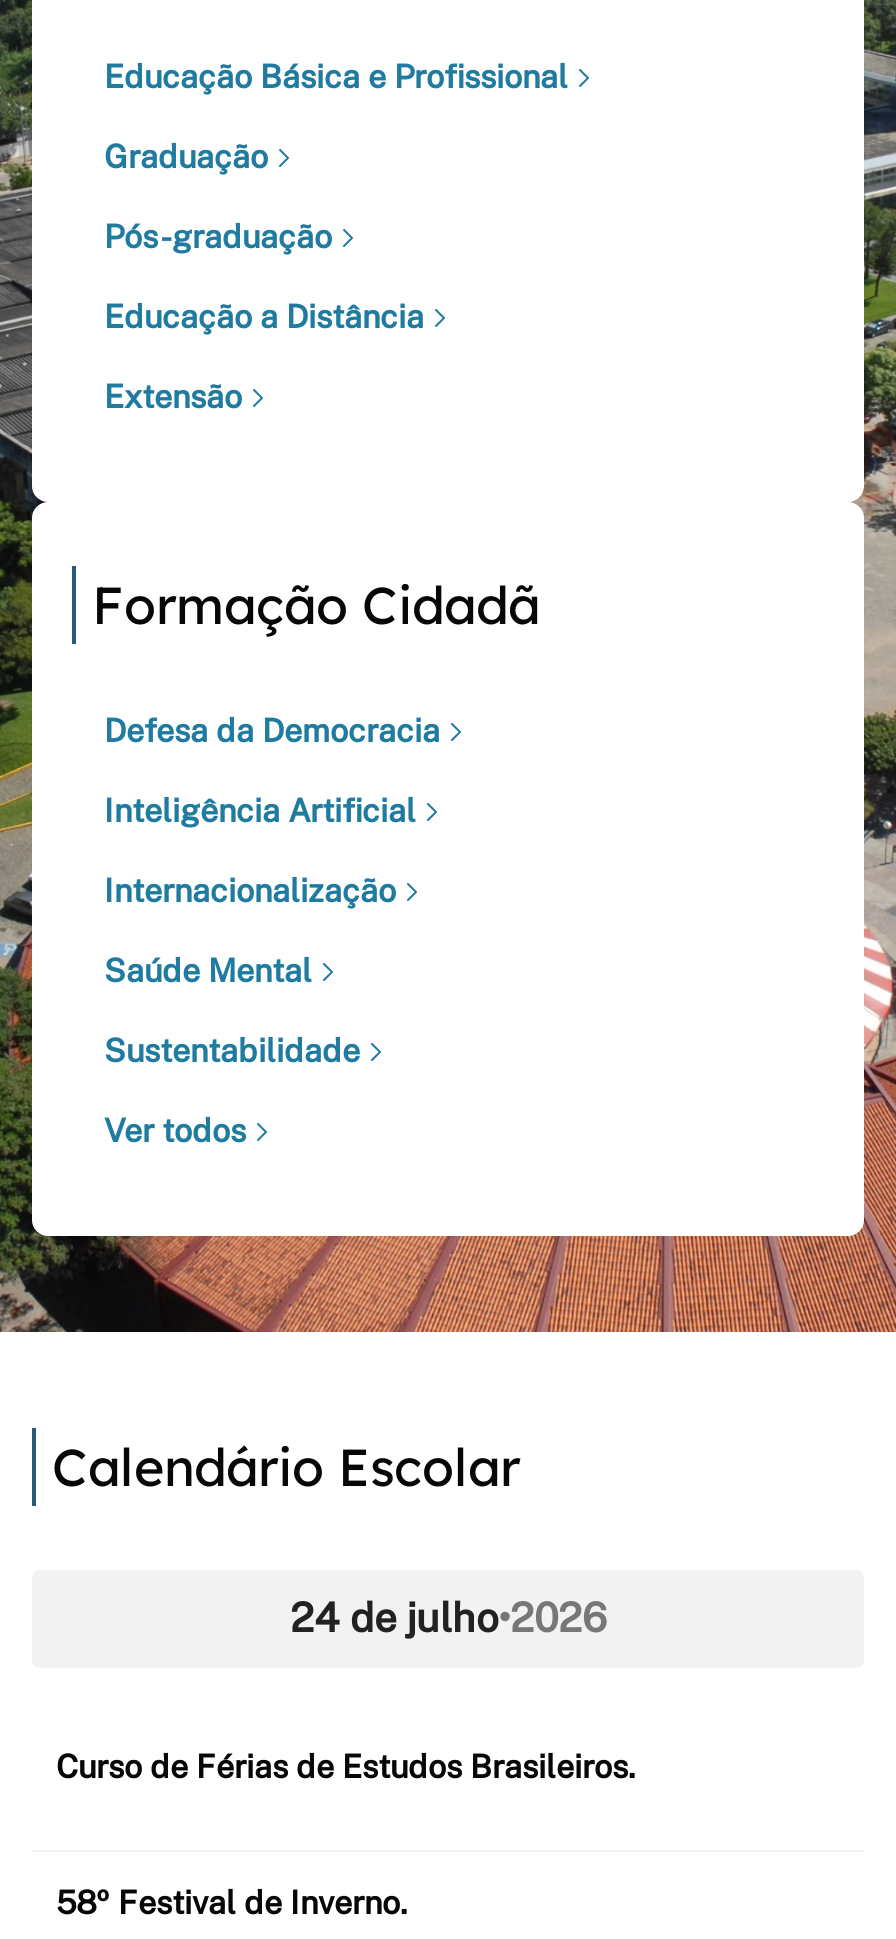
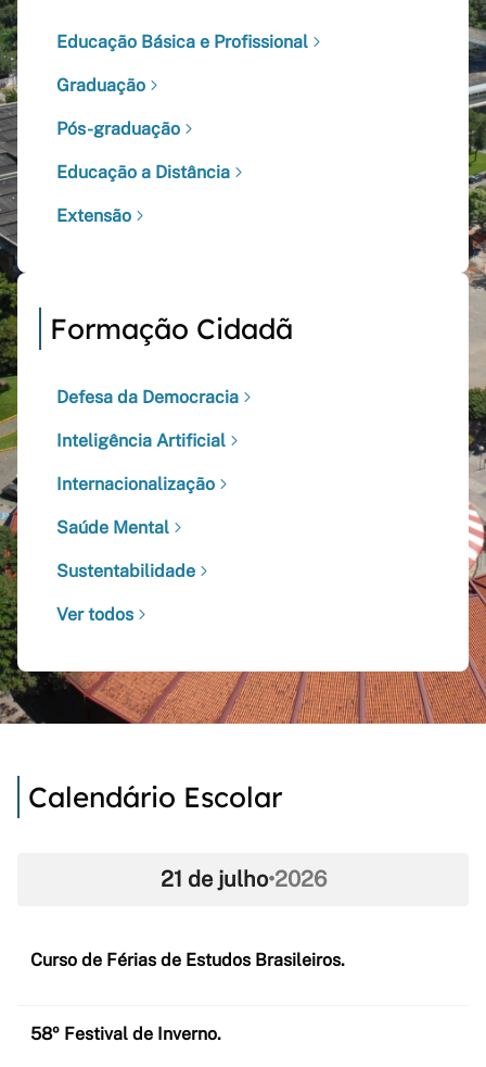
- 24 de julho•2026
+ 21 de julho•2026
